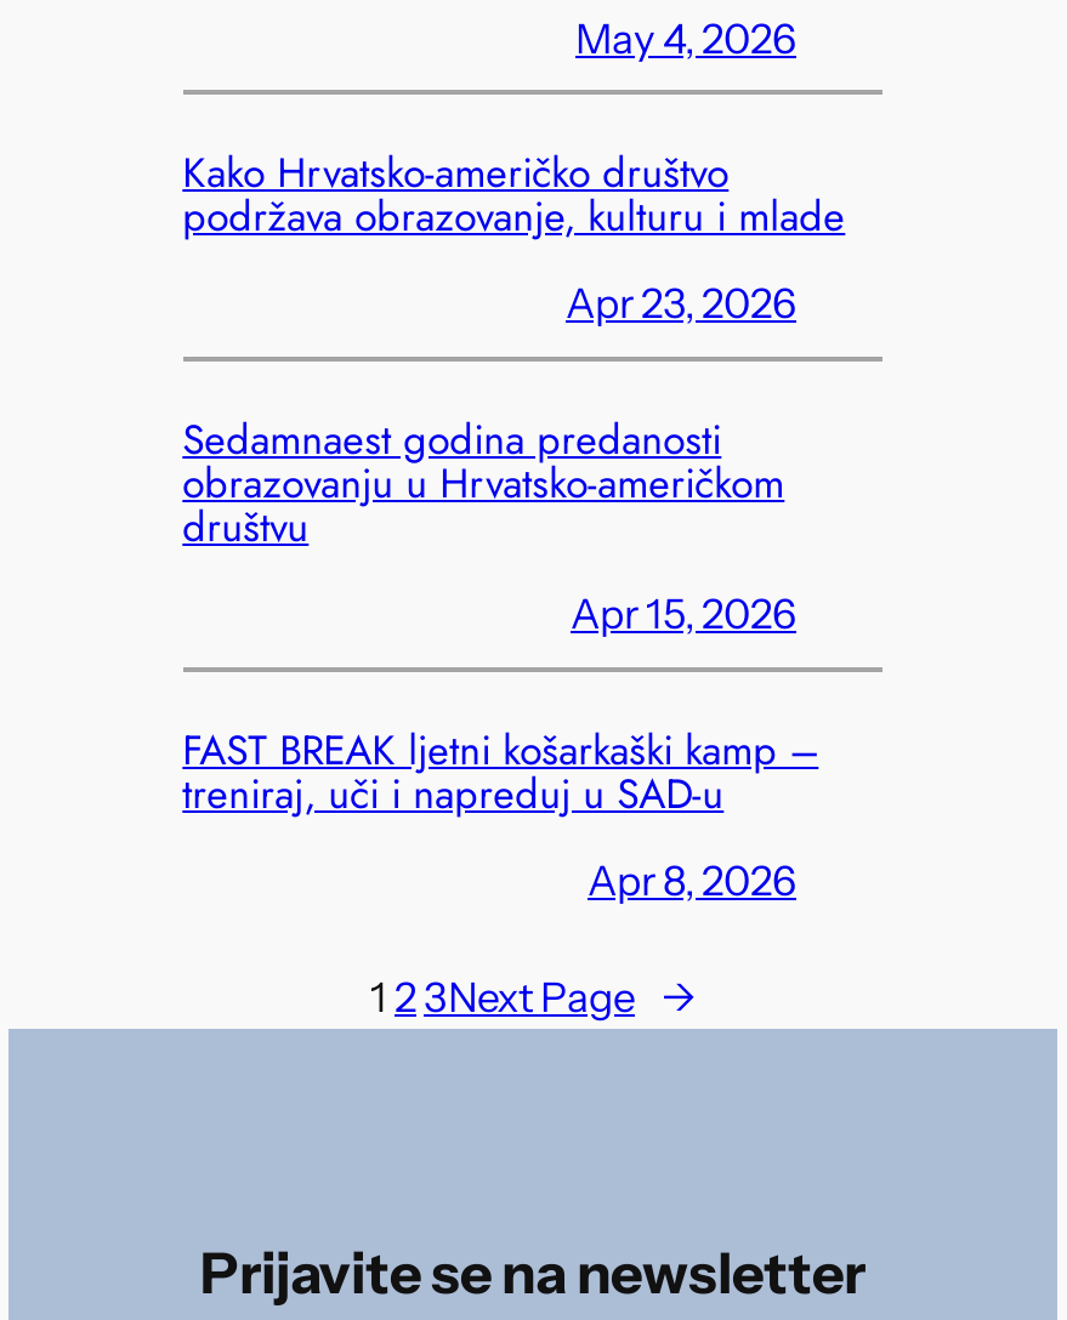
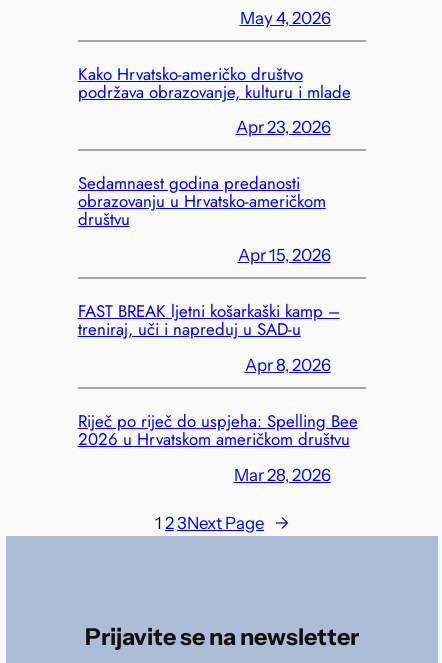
+ Riječ po riječ do uspjeha: Spelling Bee
+ 2026 u Hrvatskom američkom društvu
+ Mar 28, 2026
